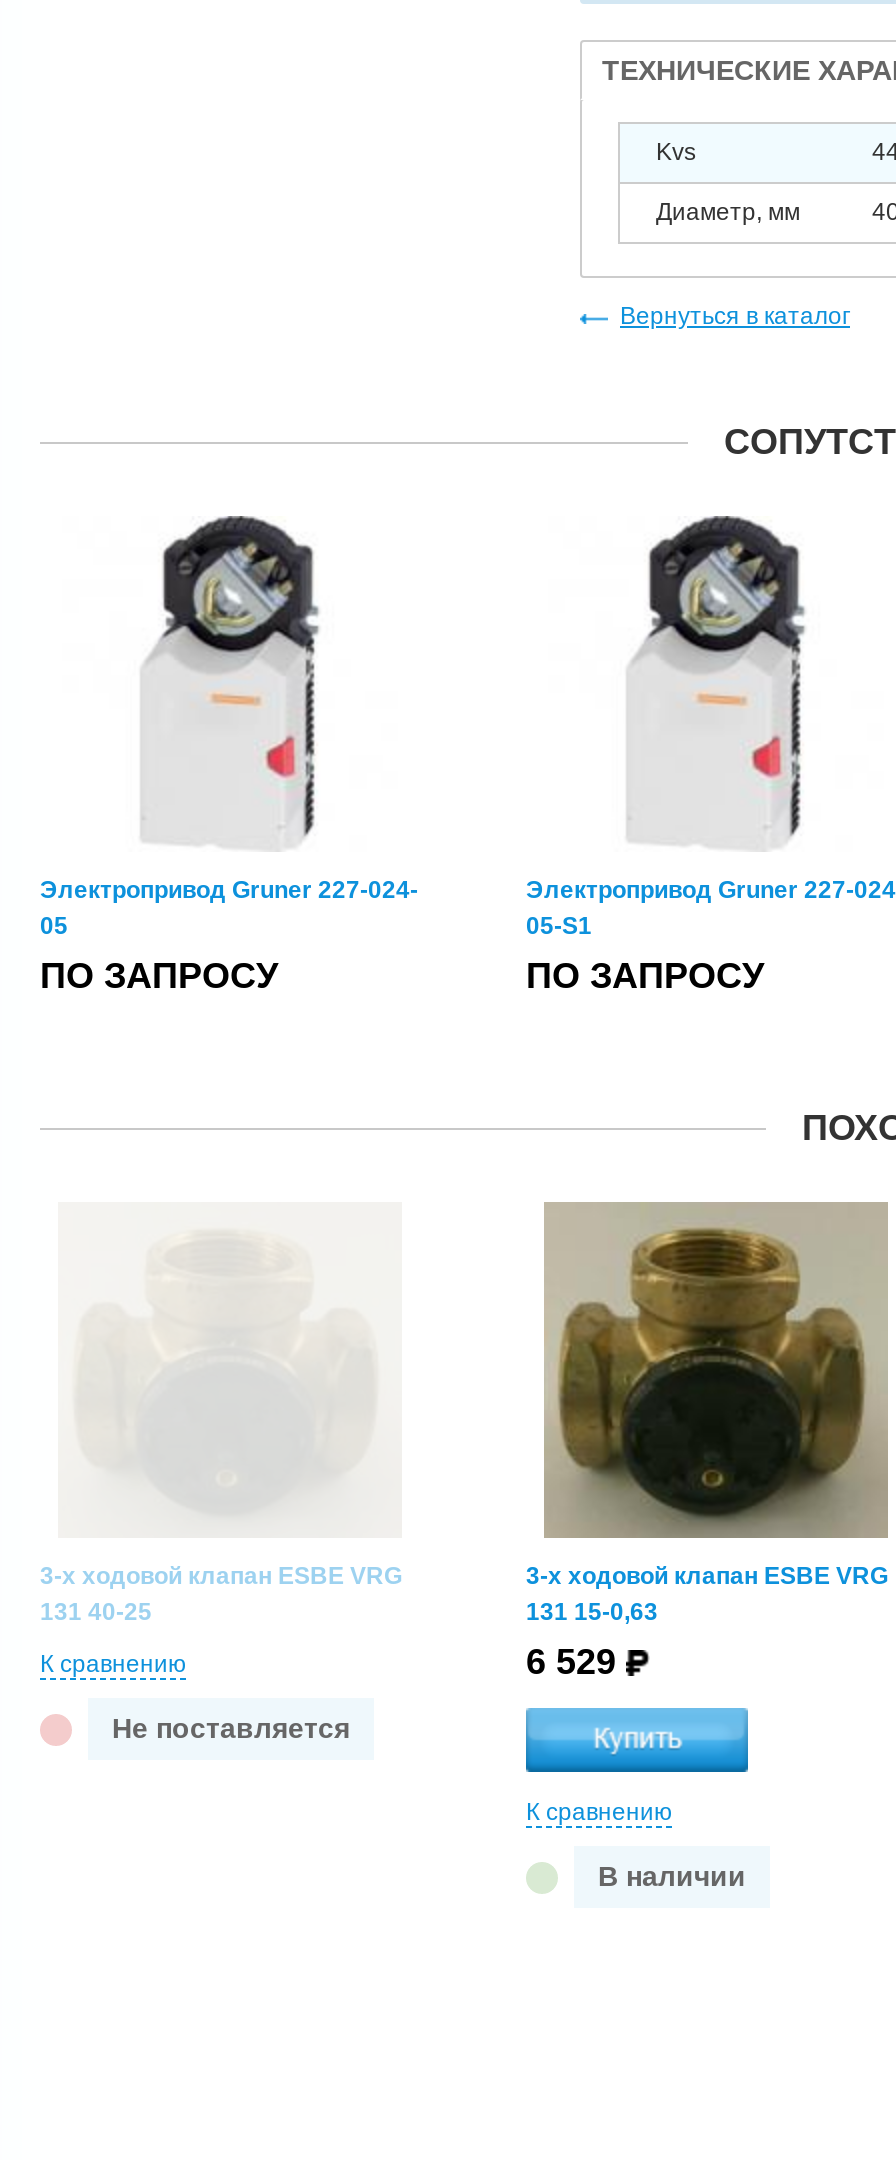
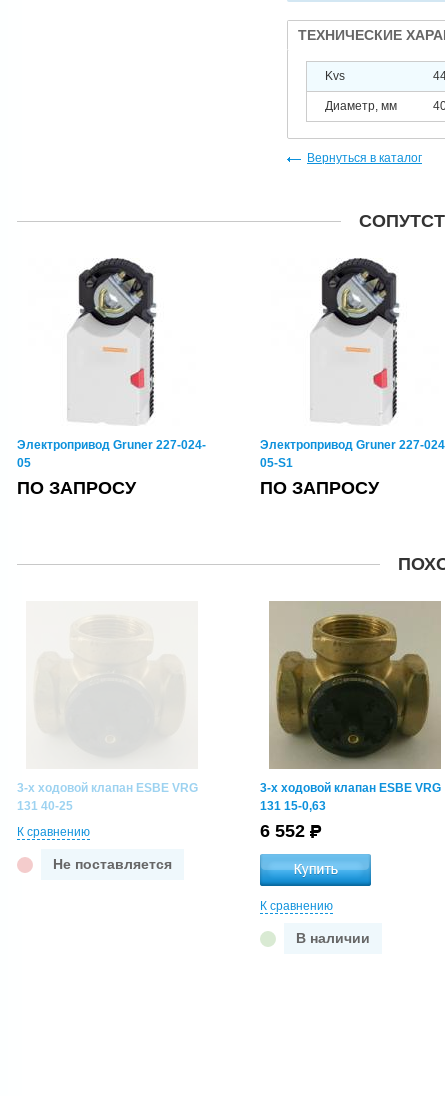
- 6 529
+ 6 552
